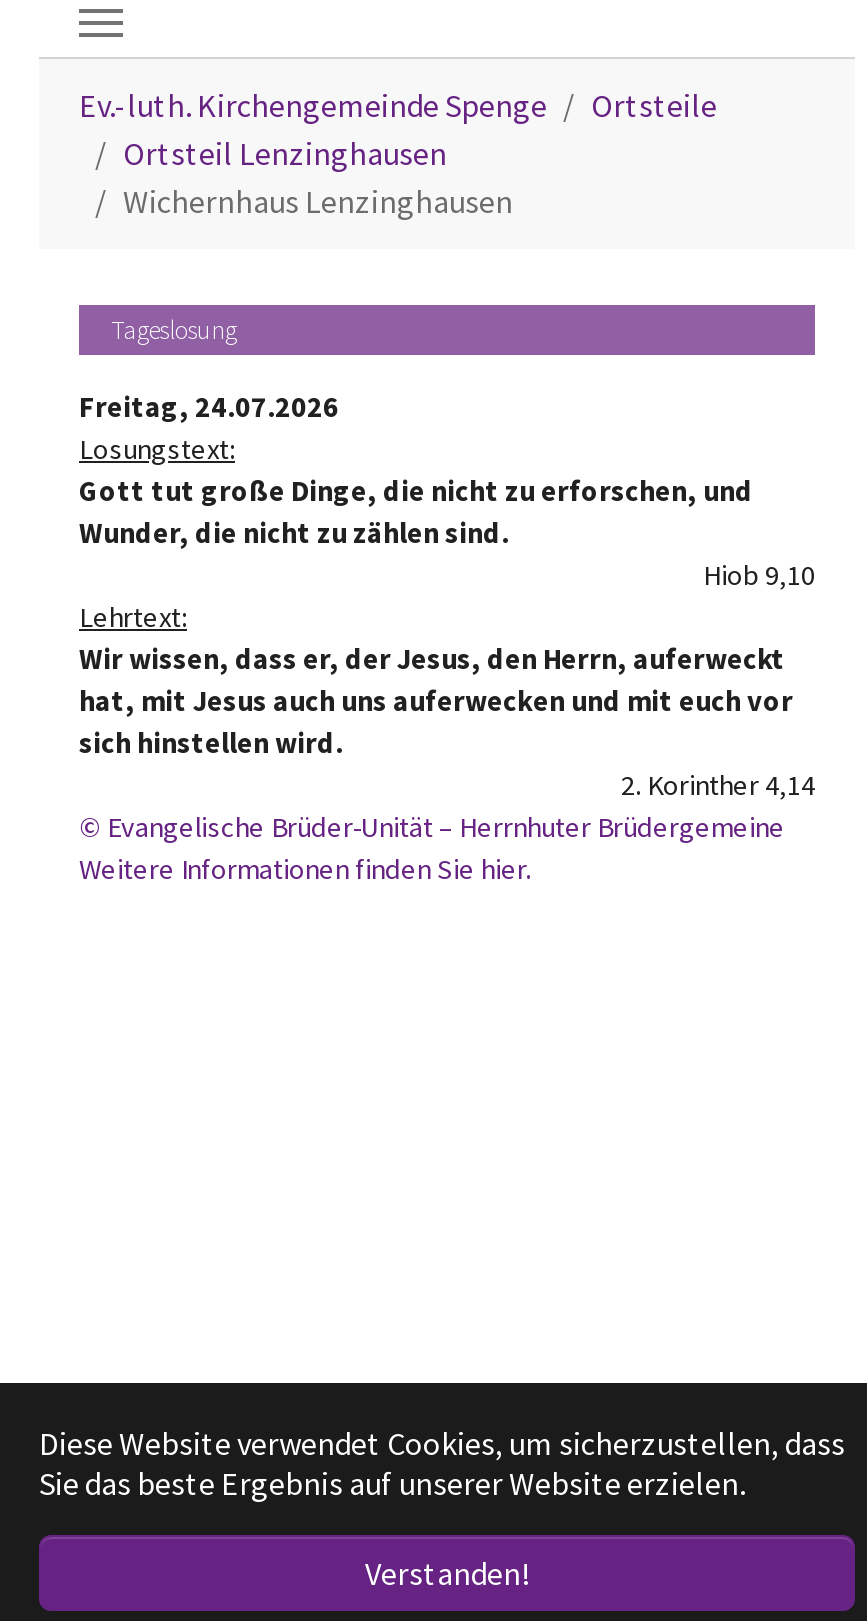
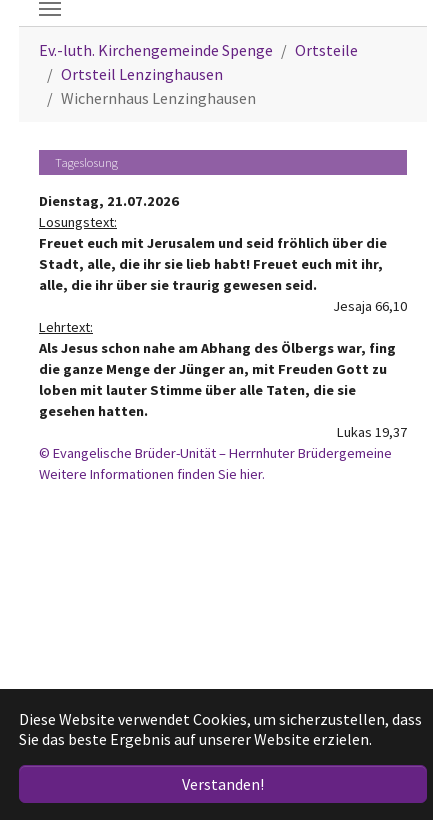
- Freitag, 24.07.2026
+ Dienstag, 21.07.2026

- Gott tut große Dinge, die nicht zu erforschen, und
- Wunder, die nicht zu zählen sind.
- Hiob 9,10
+ Freuet euch mit Jerusalem und seid fröhlich über die
+ Stadt, alle, die ihr sie lieb habt! Freuet euch mit ihr,
+ alle, die ihr über sie traurig gewesen seid.
+ Jesaja 66,10

moved down: Lehrtext:

- Wir wissen, dass er, der Jesus, den Herrn, auferweckt
- hat, mit Jesus auch uns auferwecken und mit euch vor
- sich hinstellen wird.
- 2. Korinther 4,14
+ Als Jesus schon nahe am Abhang des Ölbergs war, fing
+ die ganze Menge der Jünger an, mit Freuden Gott zu
+ loben mit lauter Stimme über alle Taten, die sie
+ gesehen hatten.
+ Lukas 19,37

moved down: © Evangelische Brüder-Unität – Herrnhuter Brüdergemeine | Weitere Informationen finden Sie hier.
